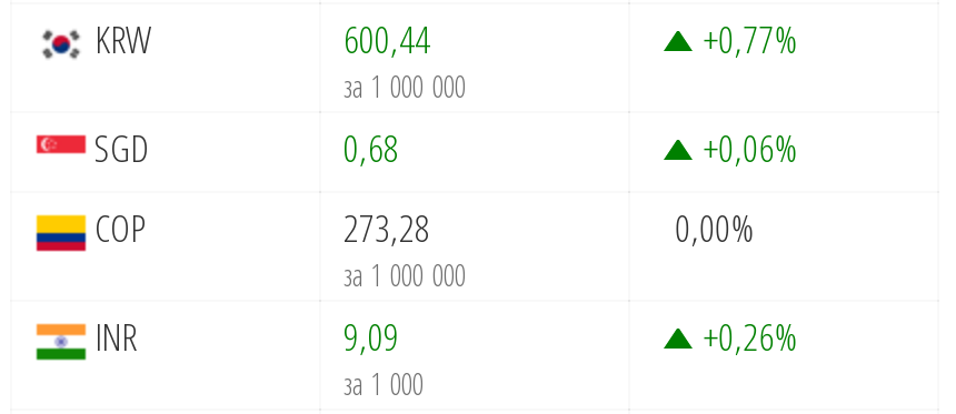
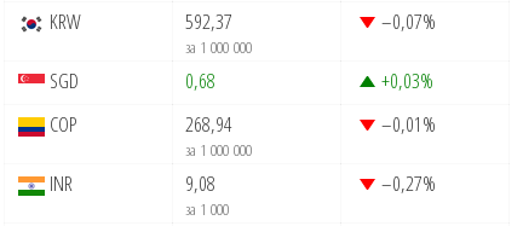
- 600,44
+ 592,37

- +0,77%
+ –0,07%

- +0,06%
+ +0,03%

- 273,28
+ 268,94

- 0,00%
+ –0,01%

- 9,09
+ 9,08

- +0,26%
+ –0,27%
